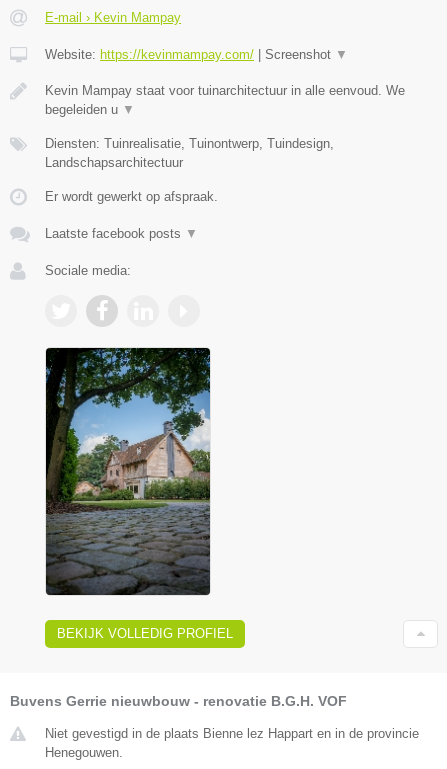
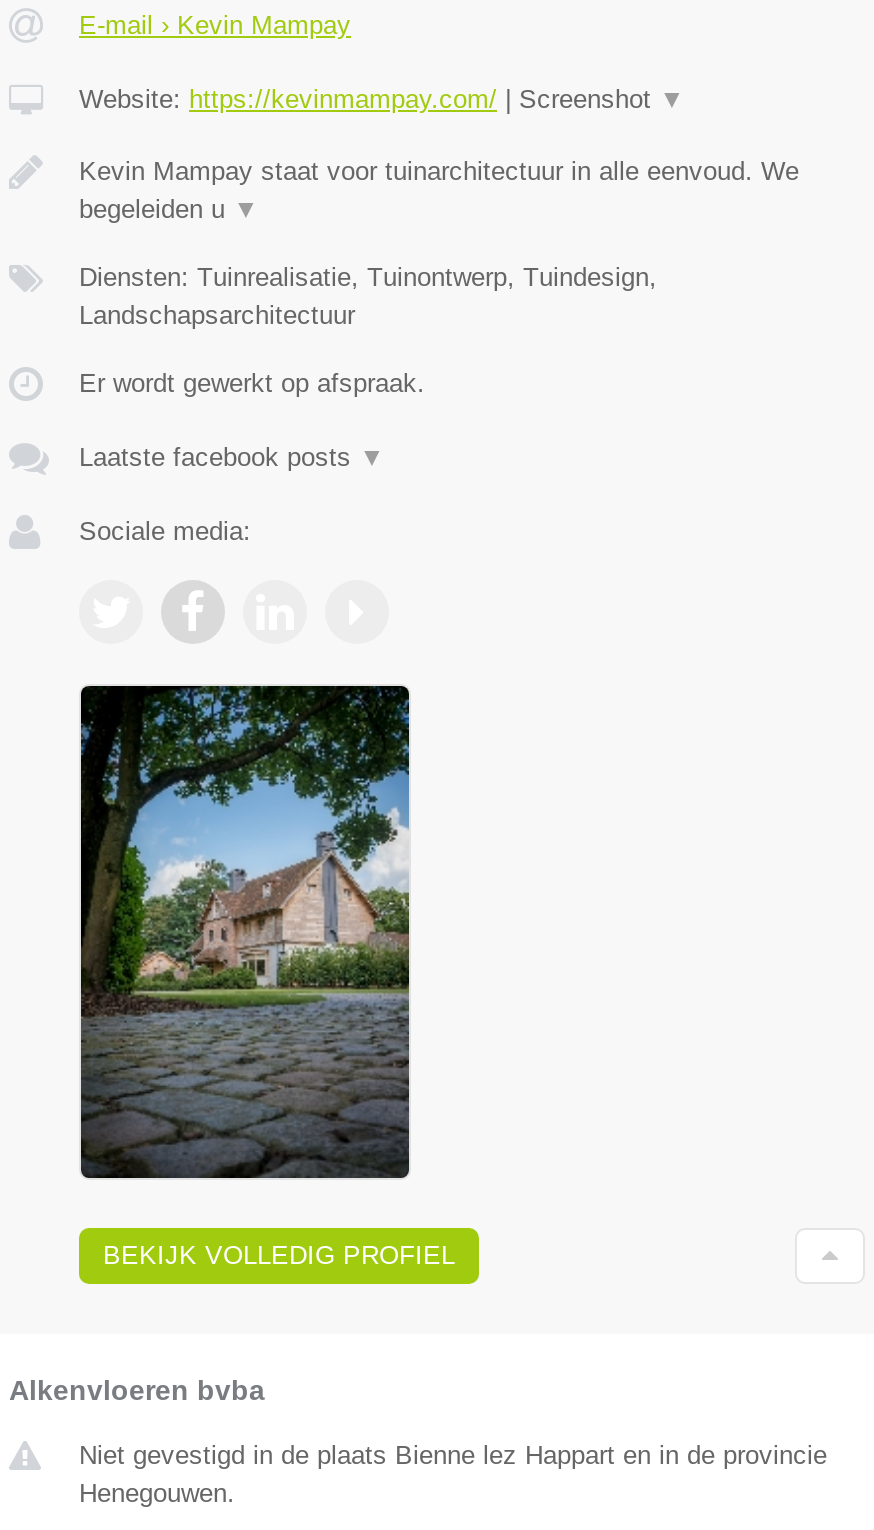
- Buvens Gerrie nieuwbouw - renovatie B.G.H. VOF
+ Alkenvloeren bvba
